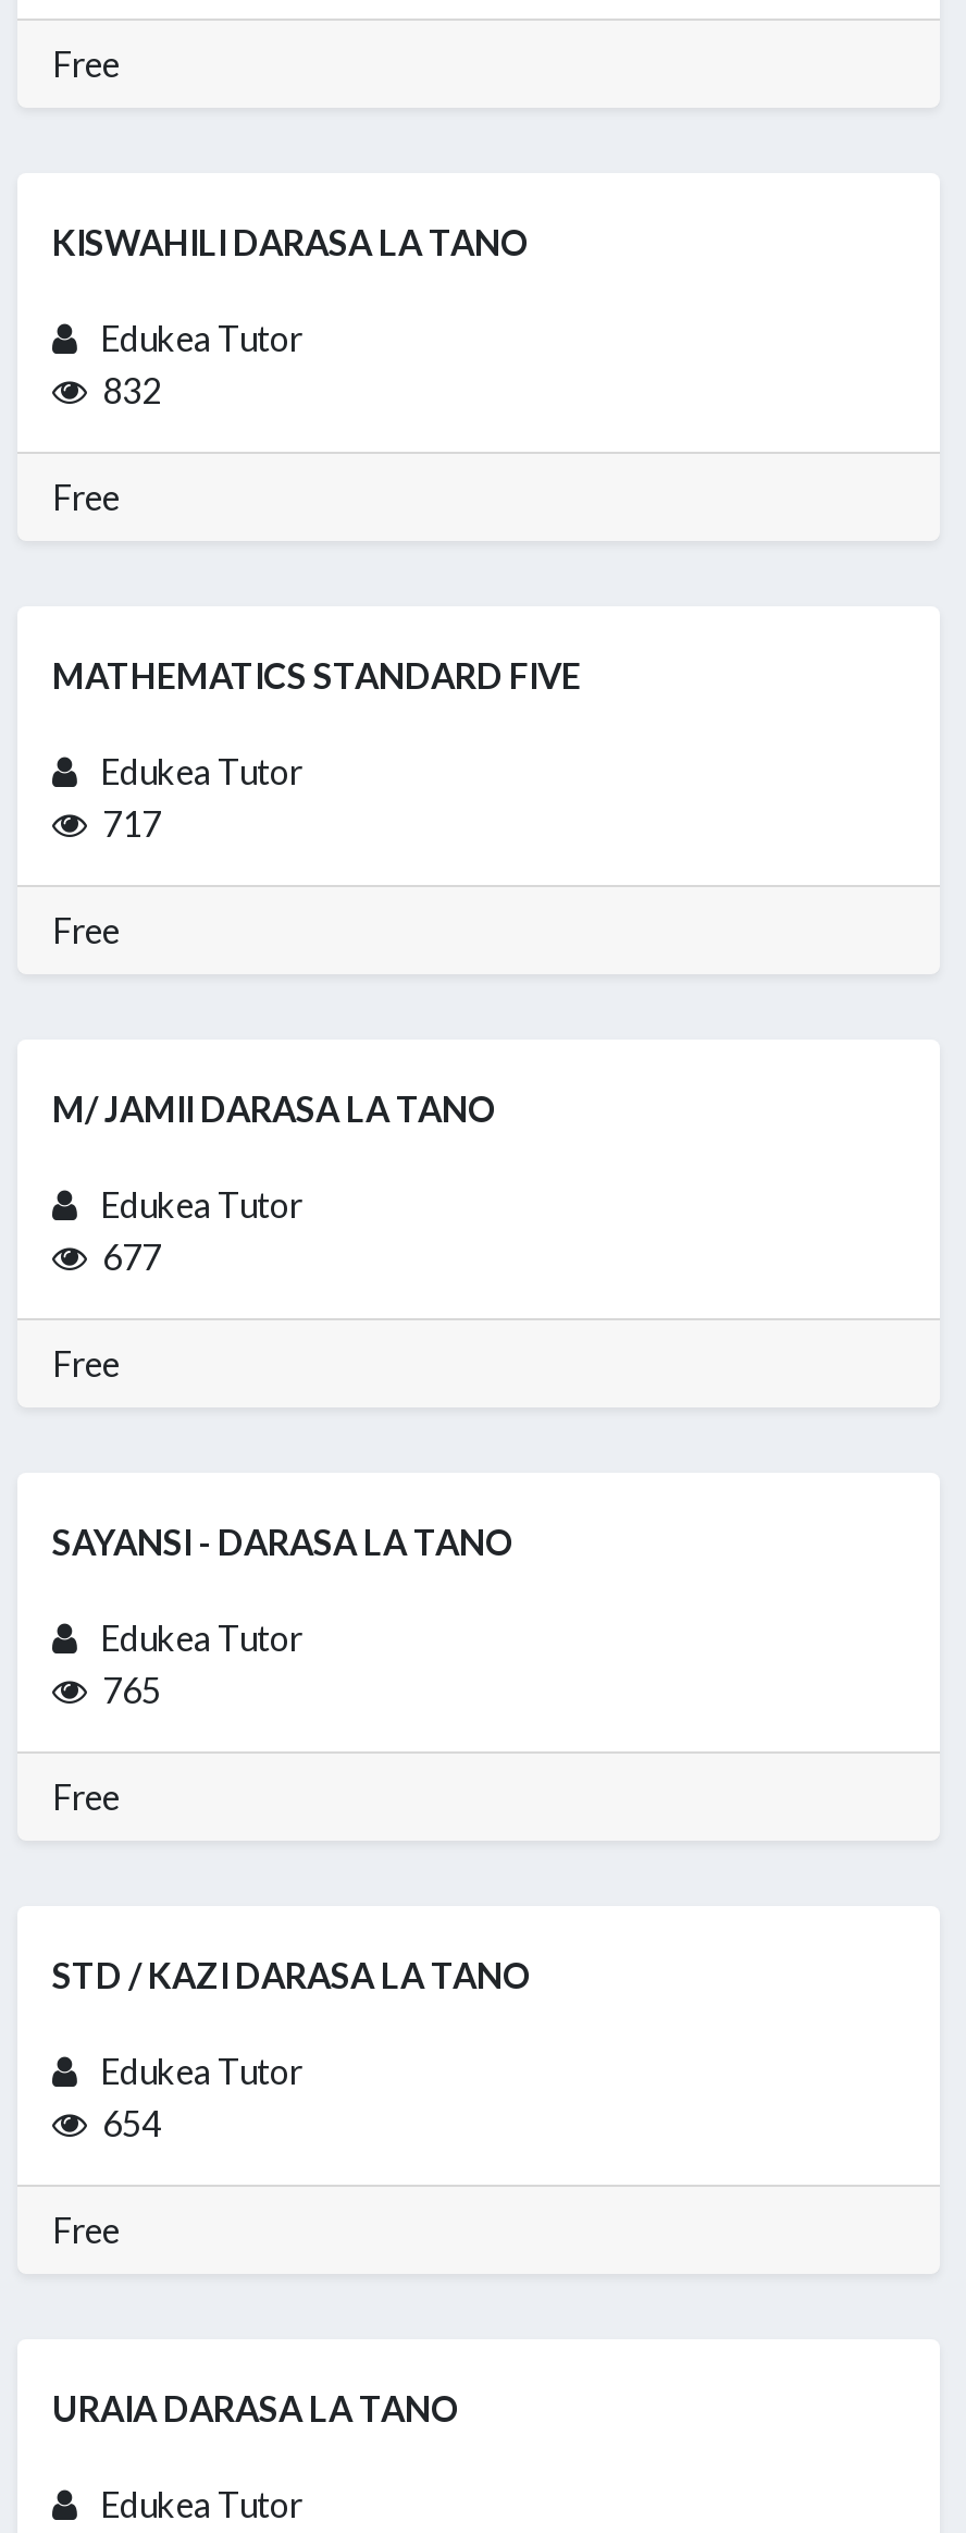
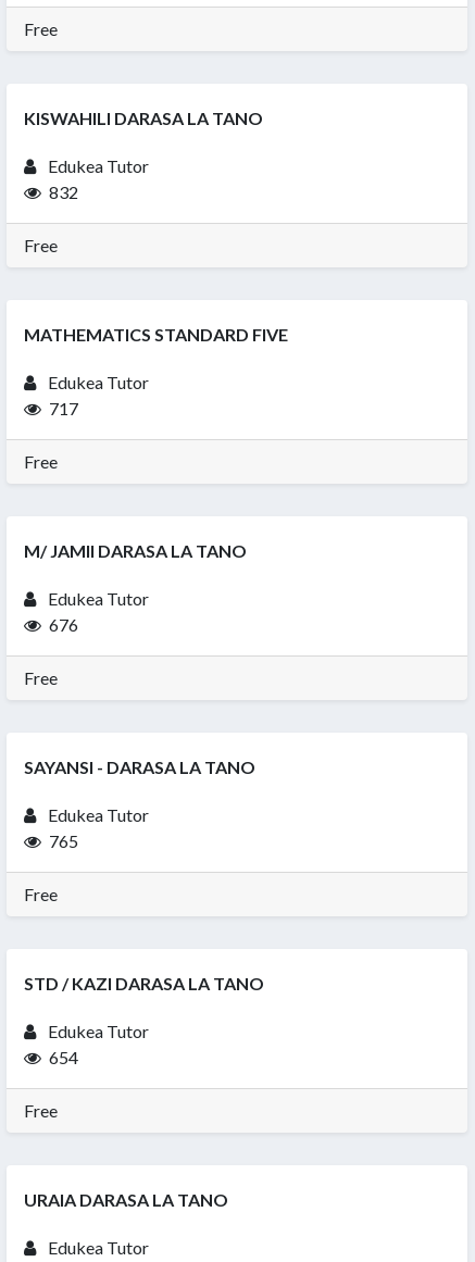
- 677
+ 676
